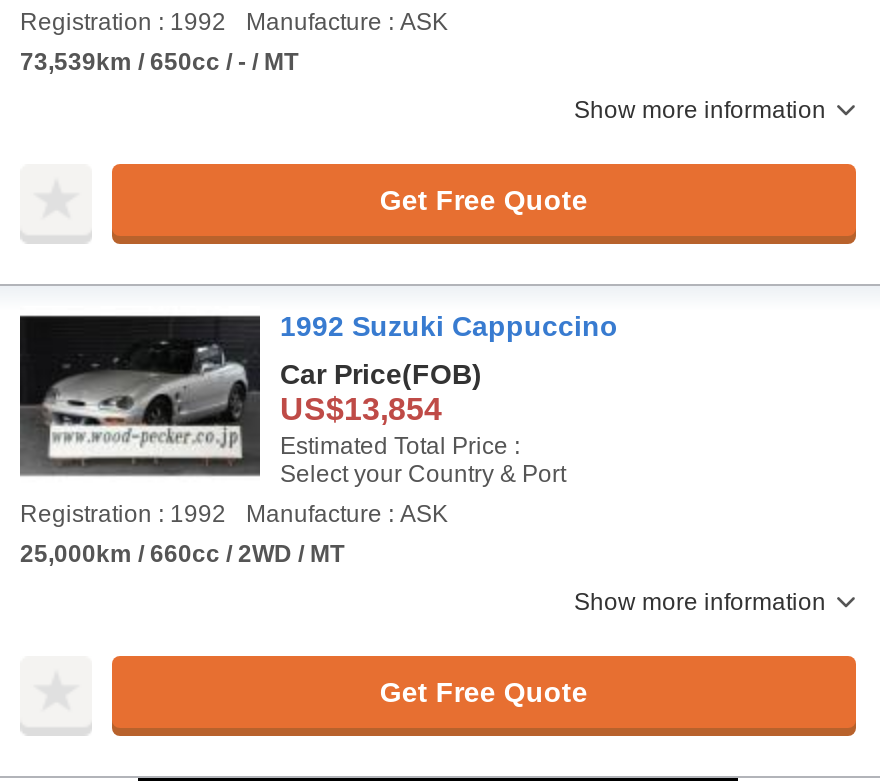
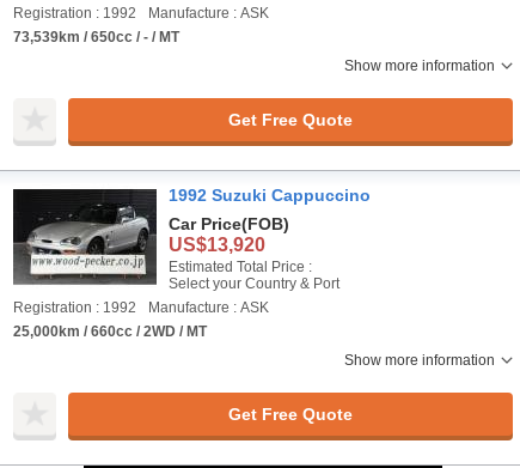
- US$13,854
+ US$13,920
